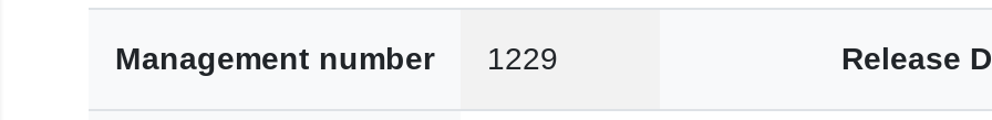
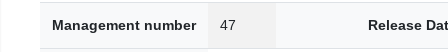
- Management number 1229
+ Management number 47
